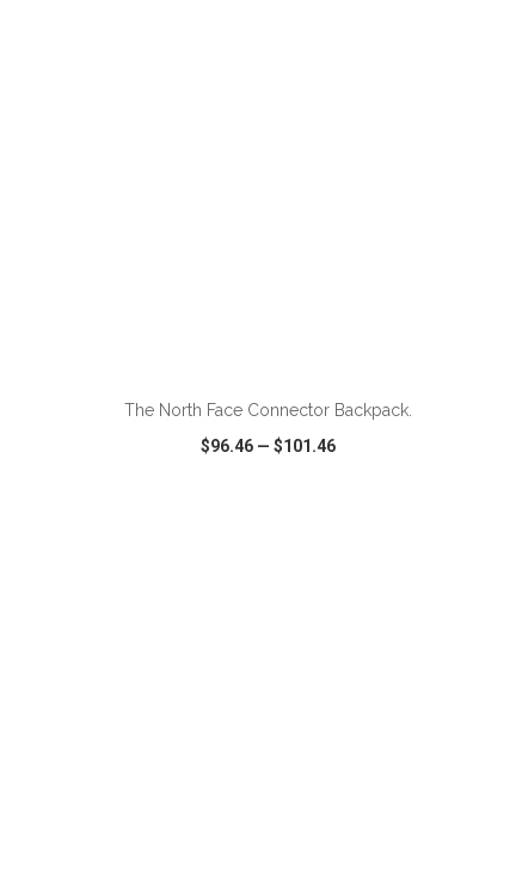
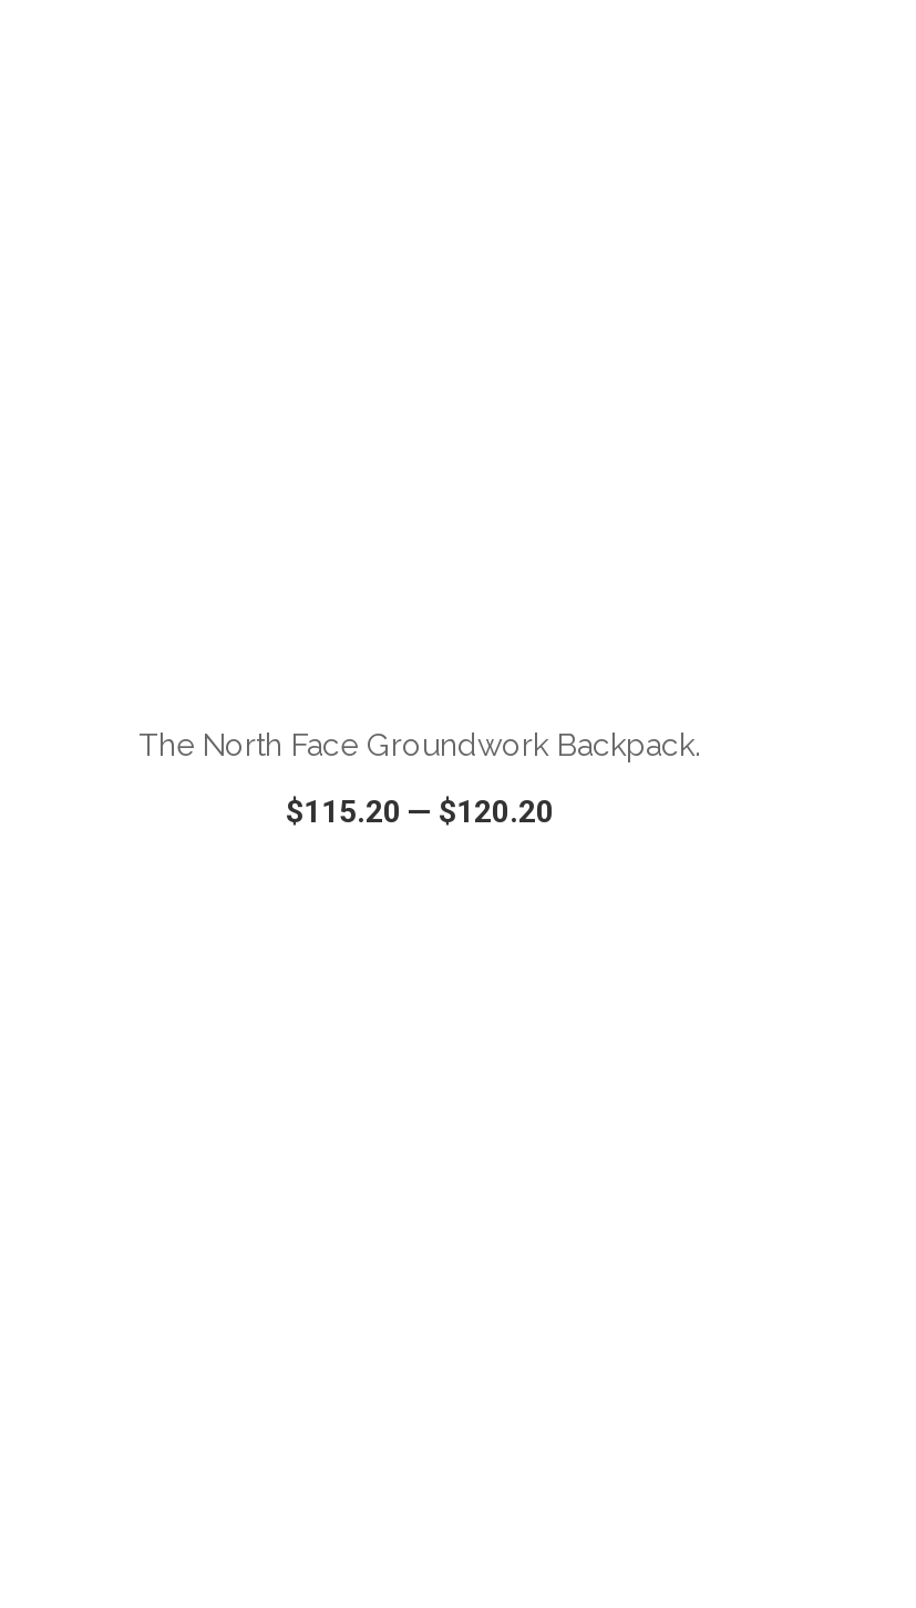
- The North Face Connector Backpack.
+ The North Face Groundwork Backpack.

- $96.46 — $101.46
+ $115.20 — $120.20
